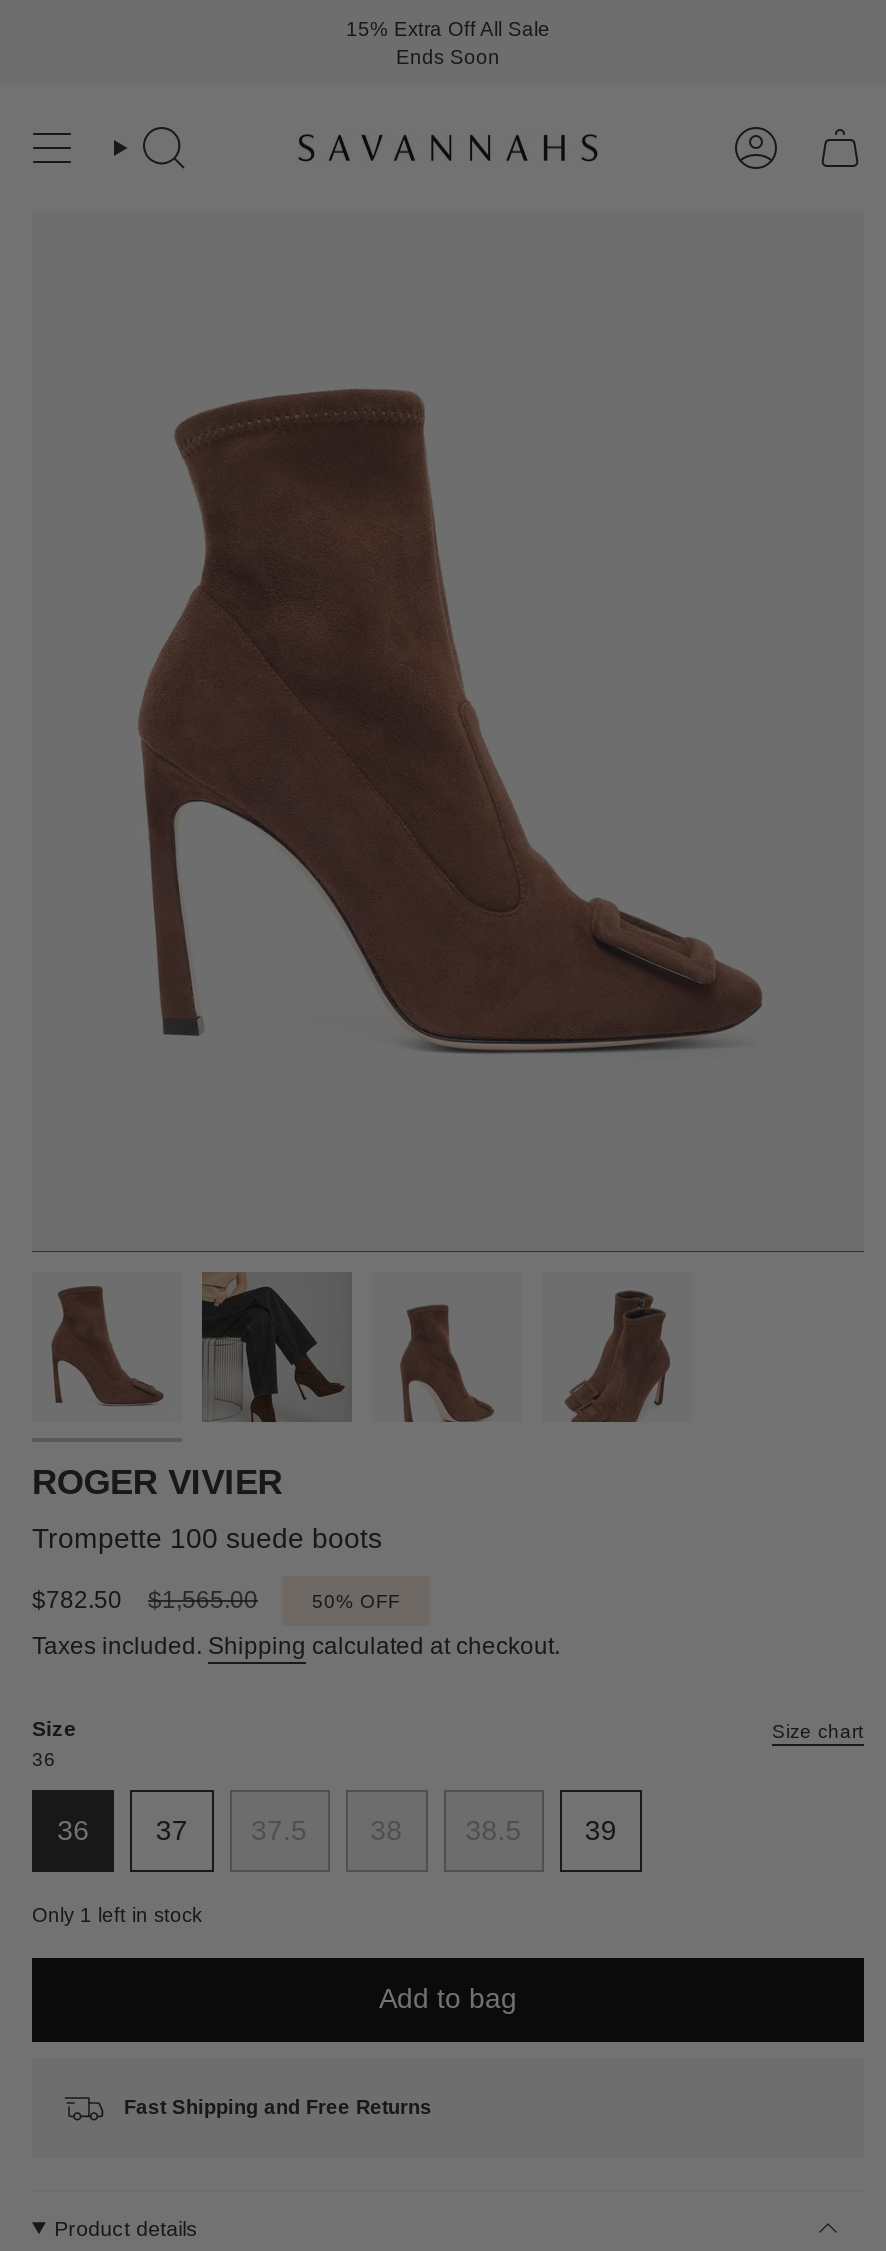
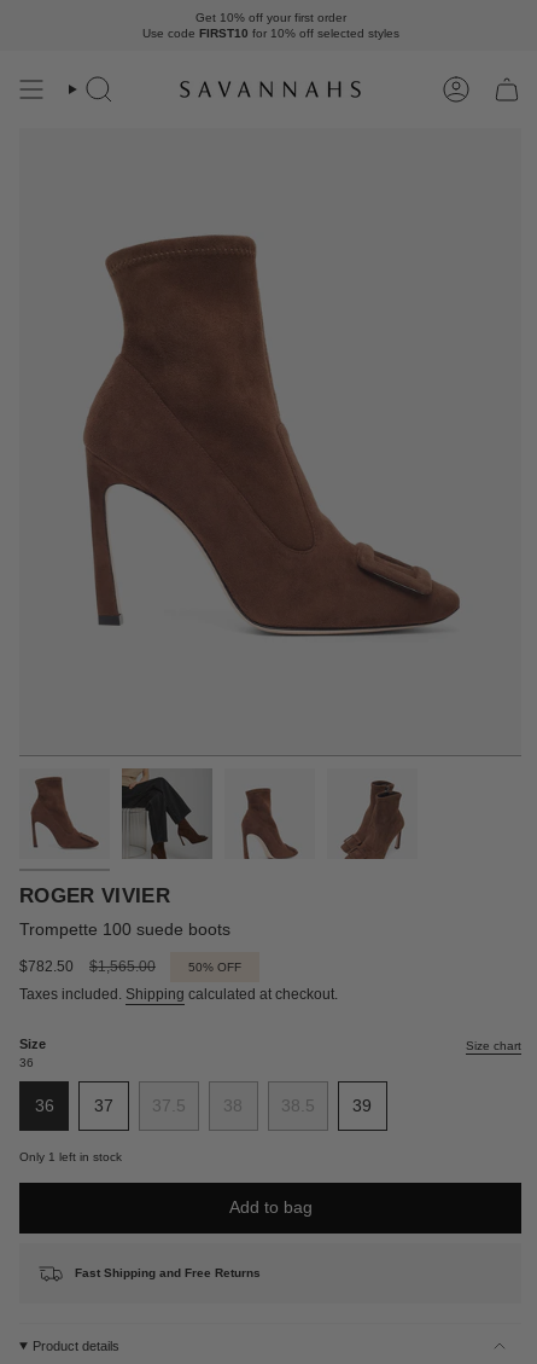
- 15% Extra Off All Sale
- Ends Soon
+ Get 10% off your first order
+ Use code FIRST10 for 10% off selected styles
